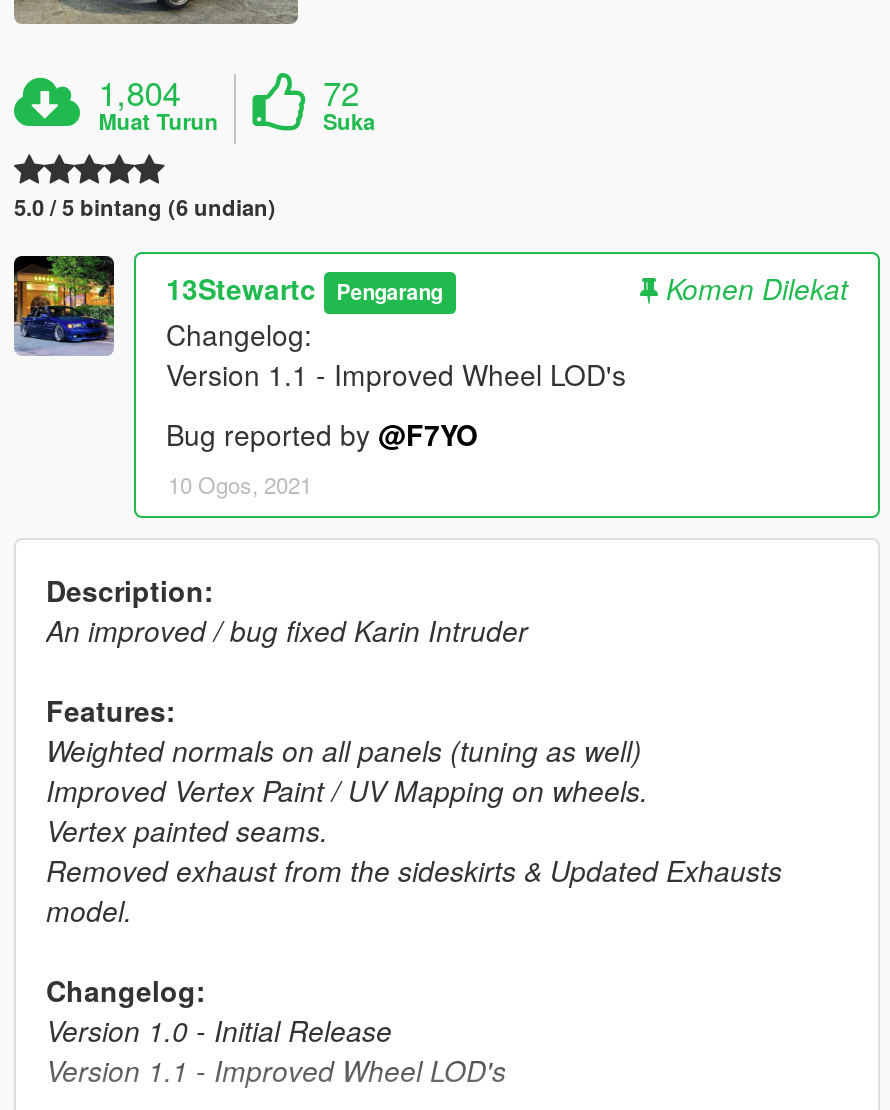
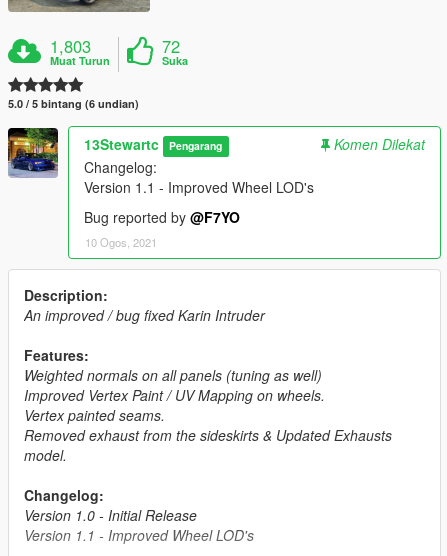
- 1,804
+ 1,803
